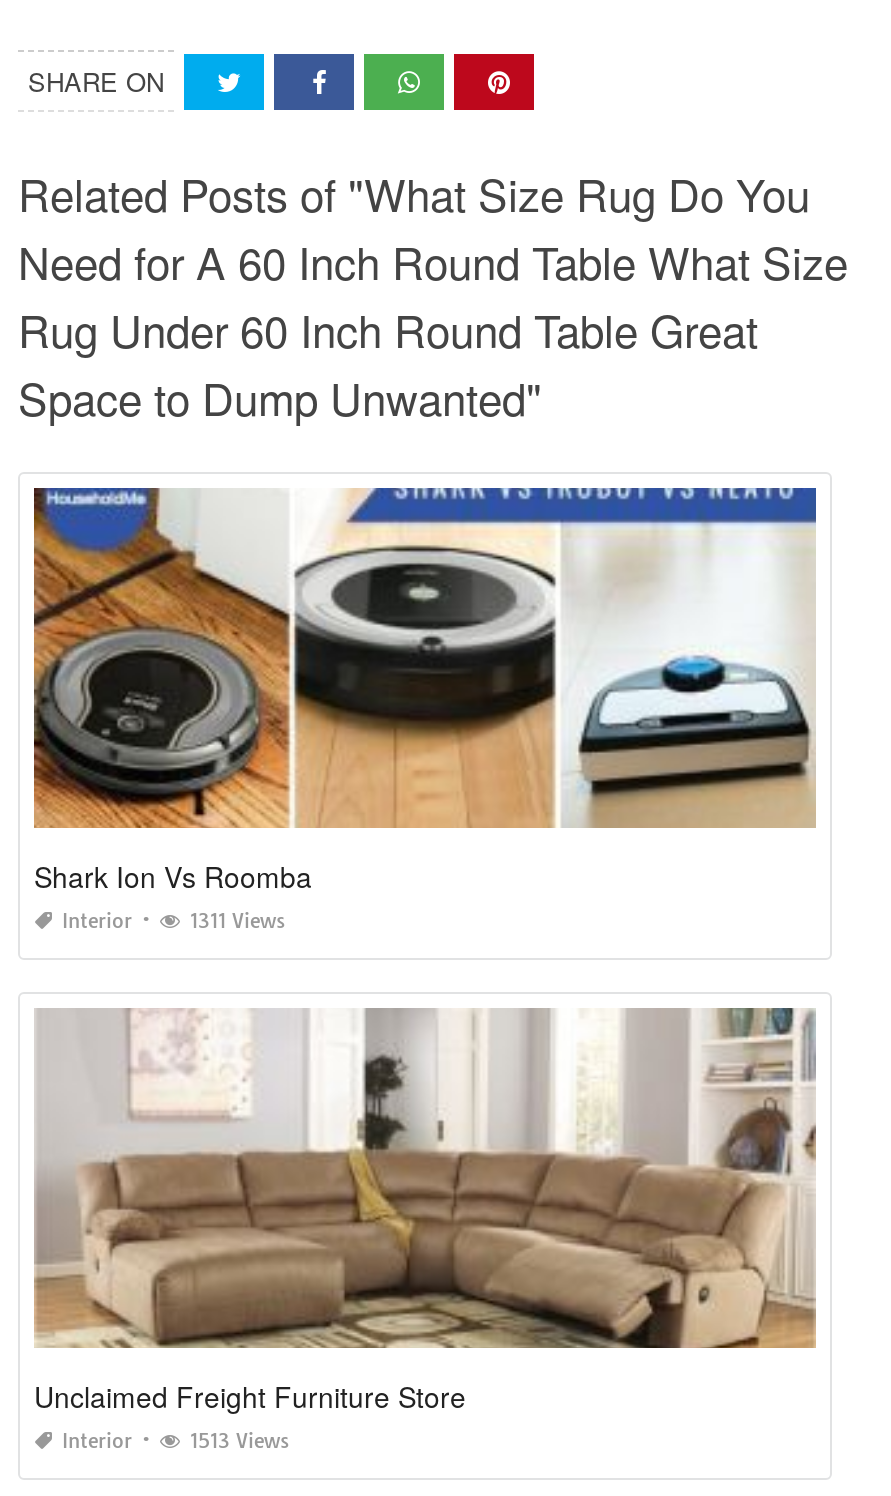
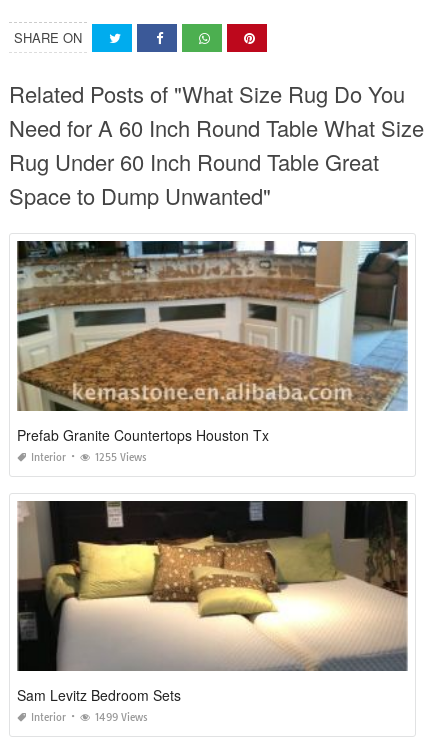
- [image]
- Shark Ion Vs Roomba
+ [image]
+ Prefab Granite Countertops Houston Tx

- 1311 Views
+ 1255 Views

- [image]
- Unclaimed Freight Furniture Store
+ [image]
+ Sam Levitz Bedroom Sets

- 1513 Views
+ 1499 Views
